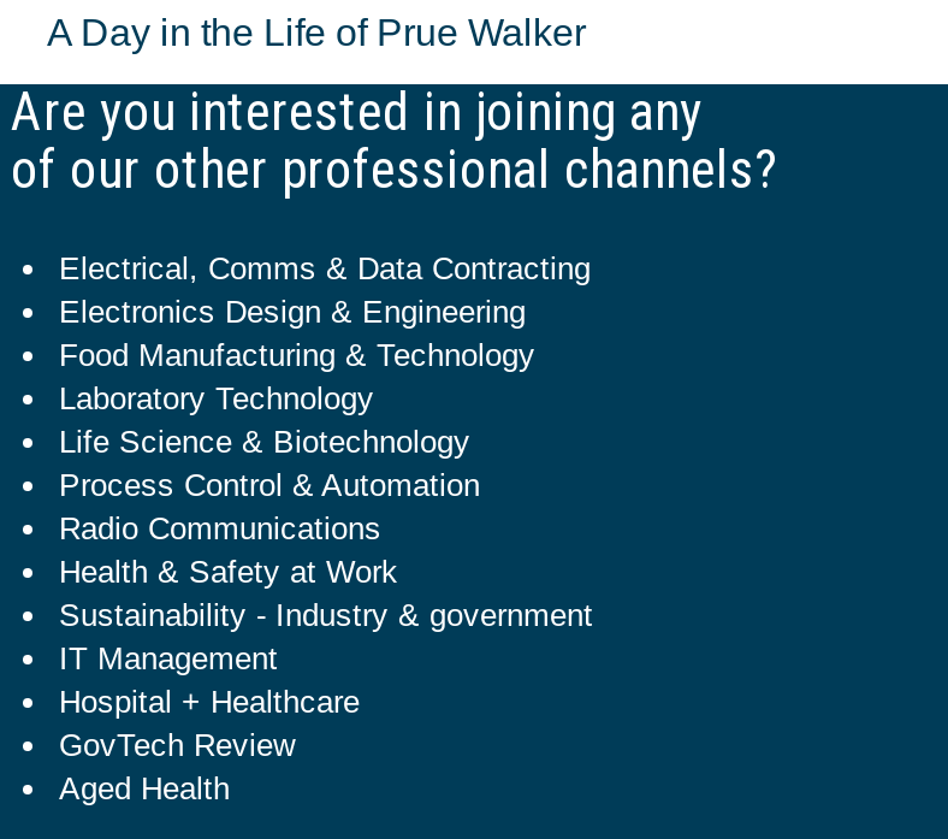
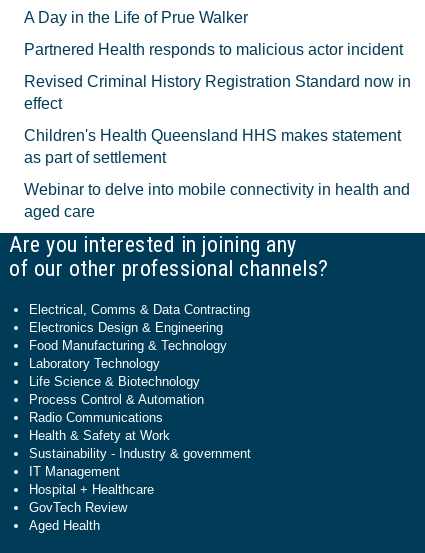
+ Partnered Health responds to malicious actor incident
+ Revised Criminal History Registration Standard now in
+ effect
+ Children's Health Queensland HHS makes statement
+ as part of settlement
+ Webinar to delve into mobile connectivity in health and
+ aged care
